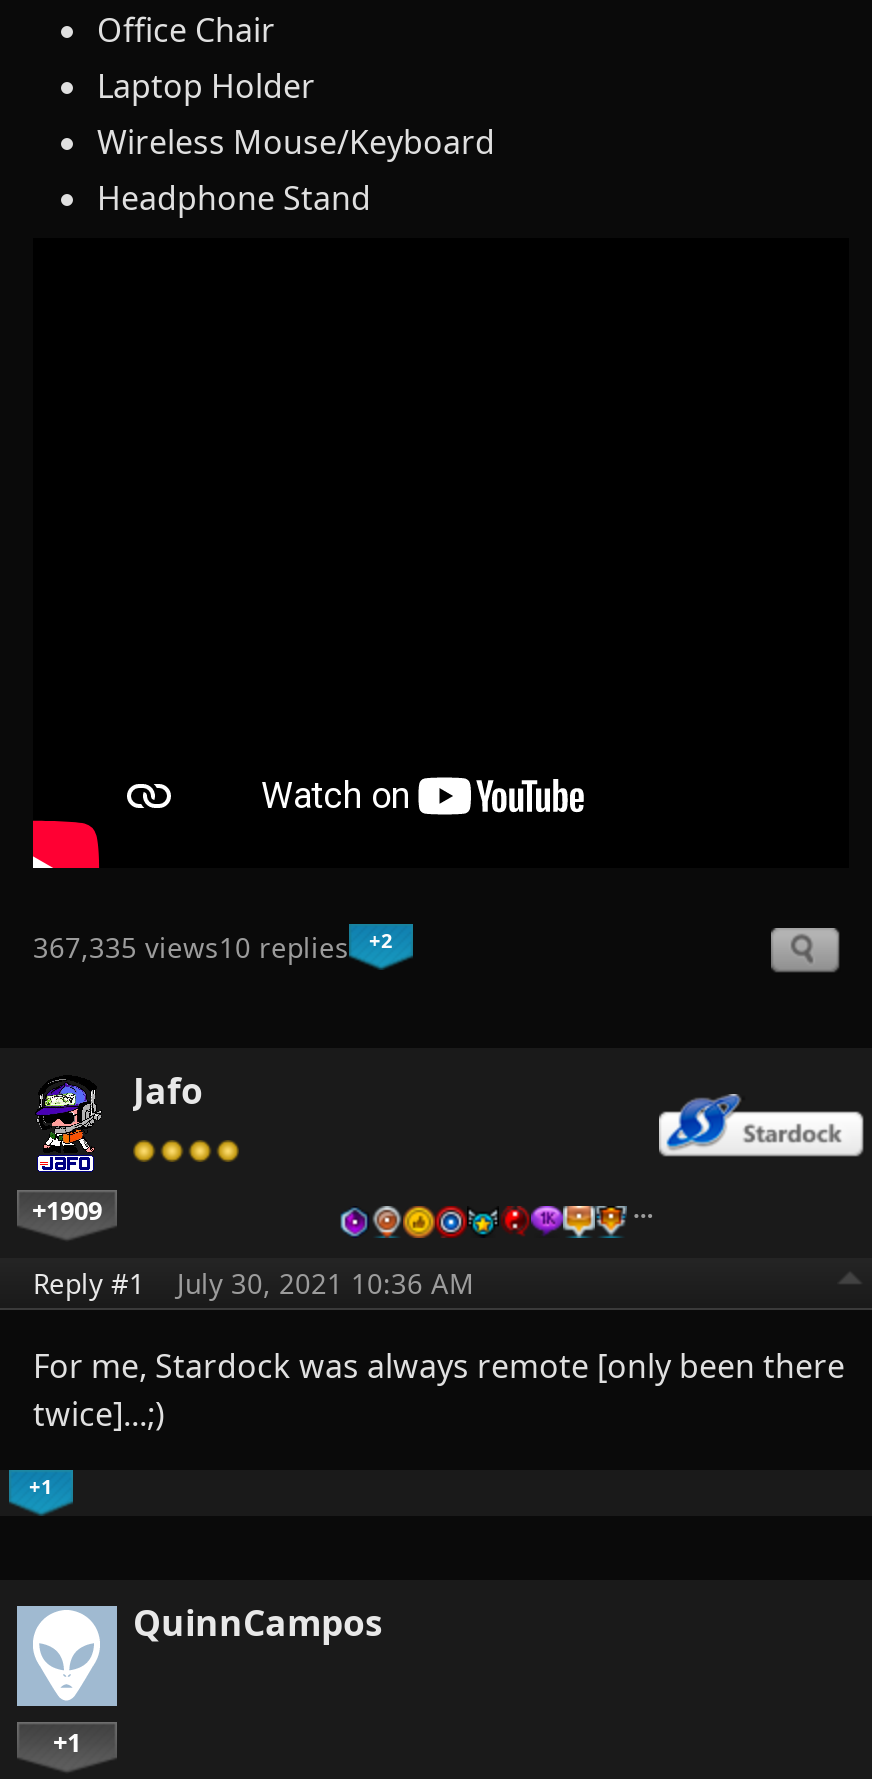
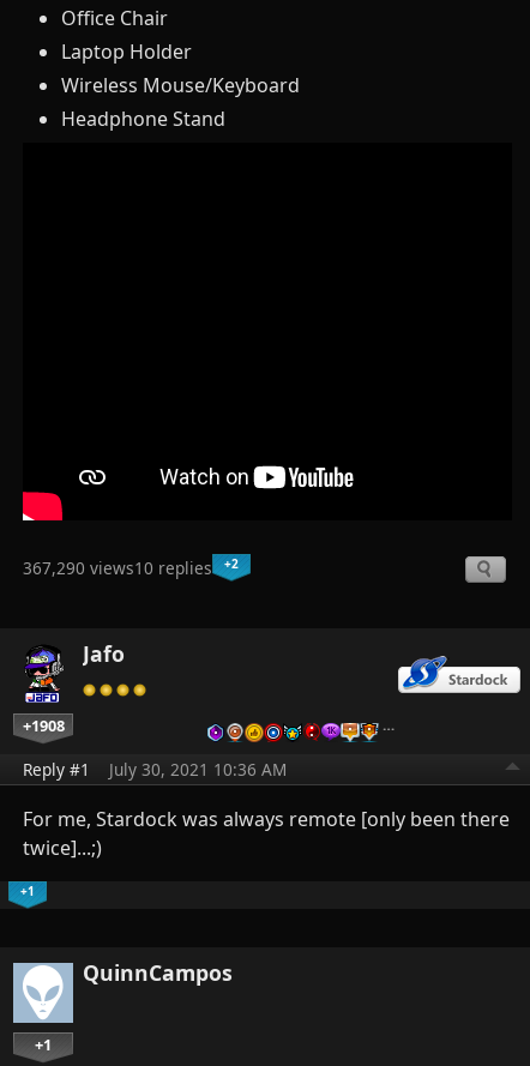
- 367,335 views10 replies
+ 367,290 views10 replies

- +1909
+ +1908
